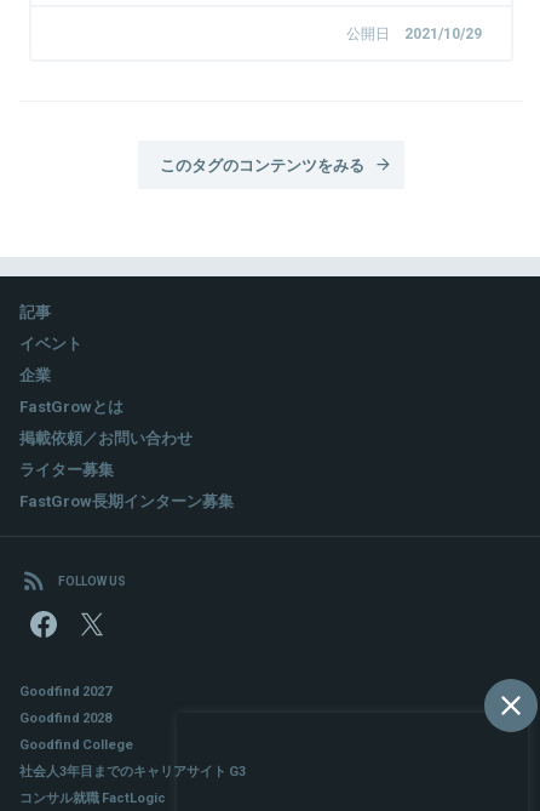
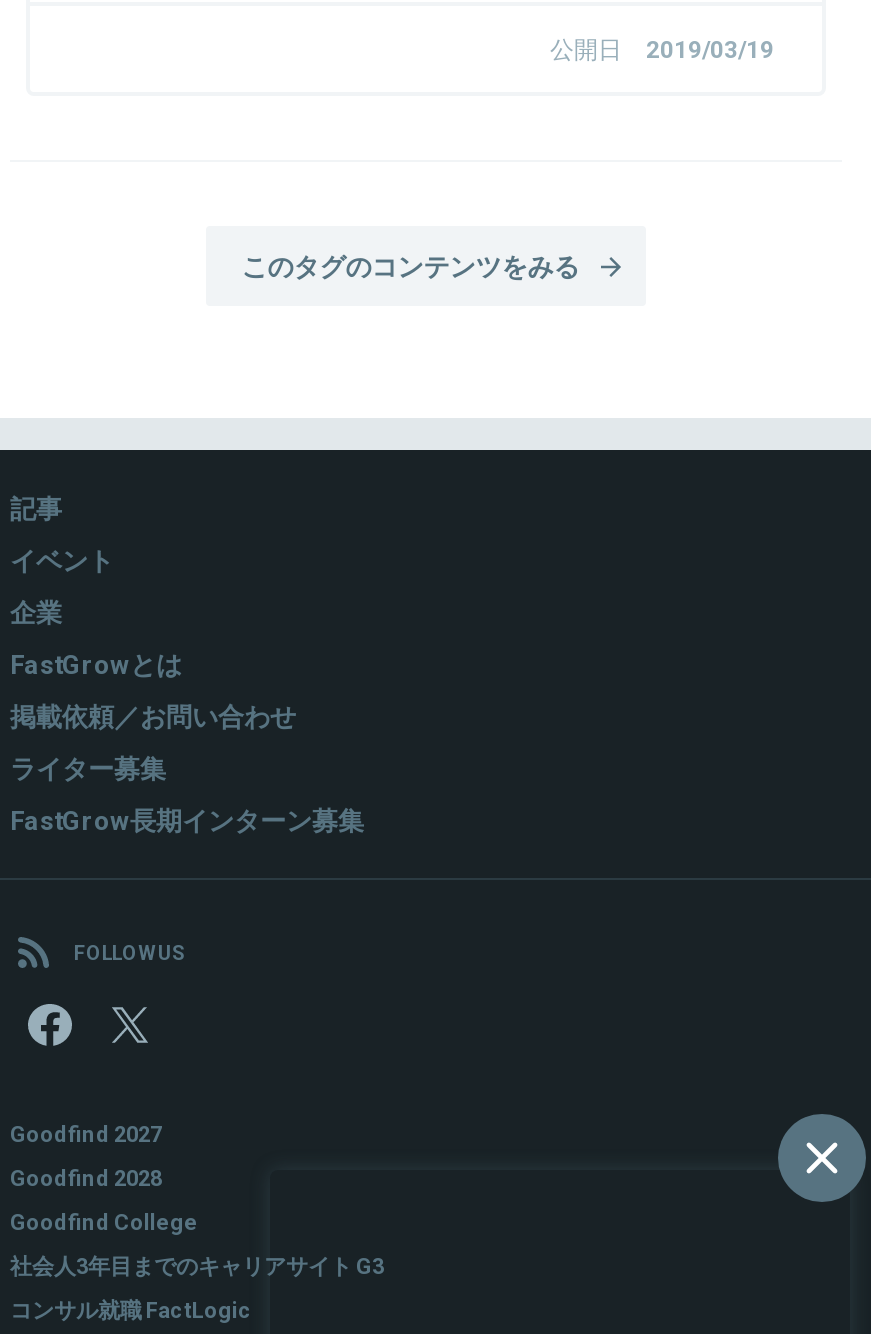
- 公開日 2021/10/29
+ 公開日 2019/03/19
